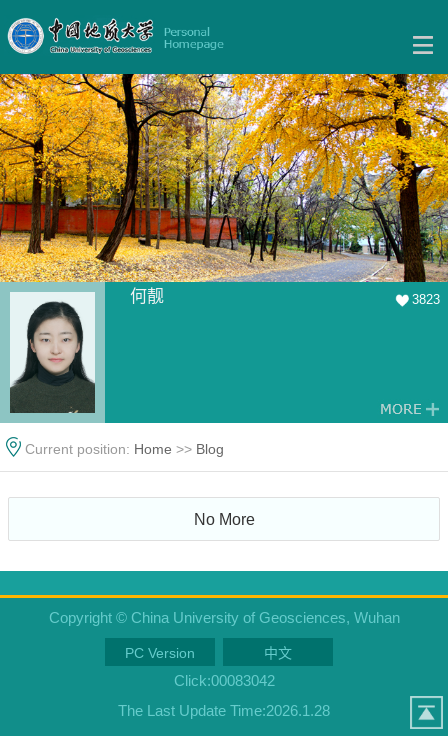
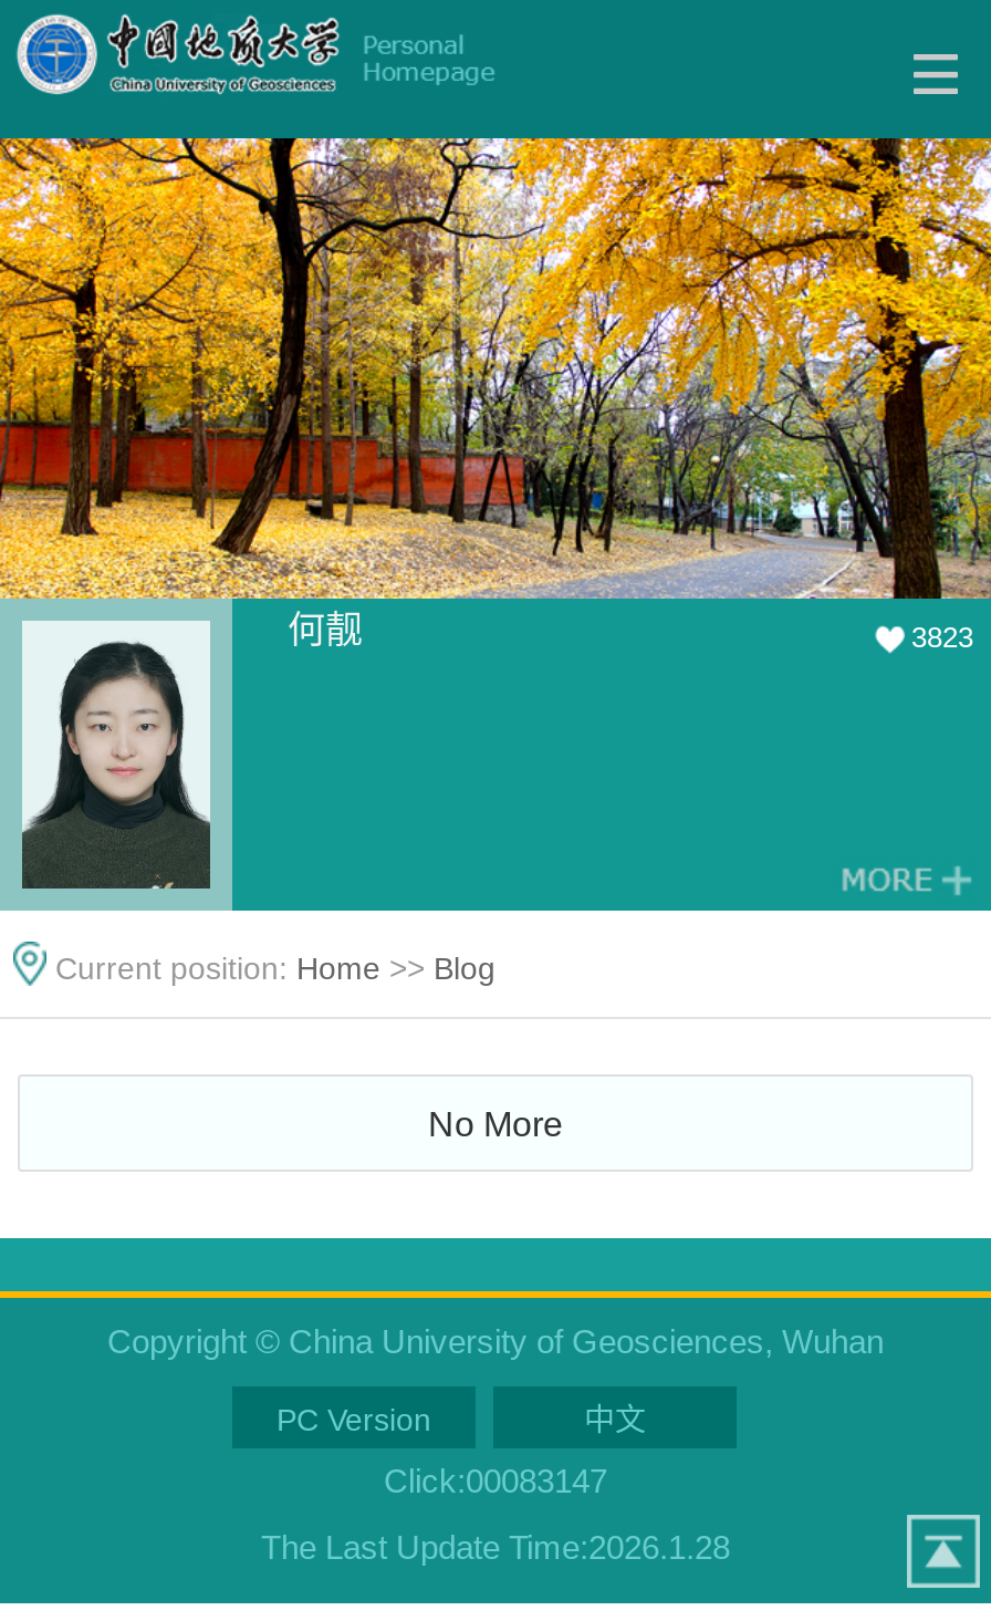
- Click:00083042
+ Click:00083147
